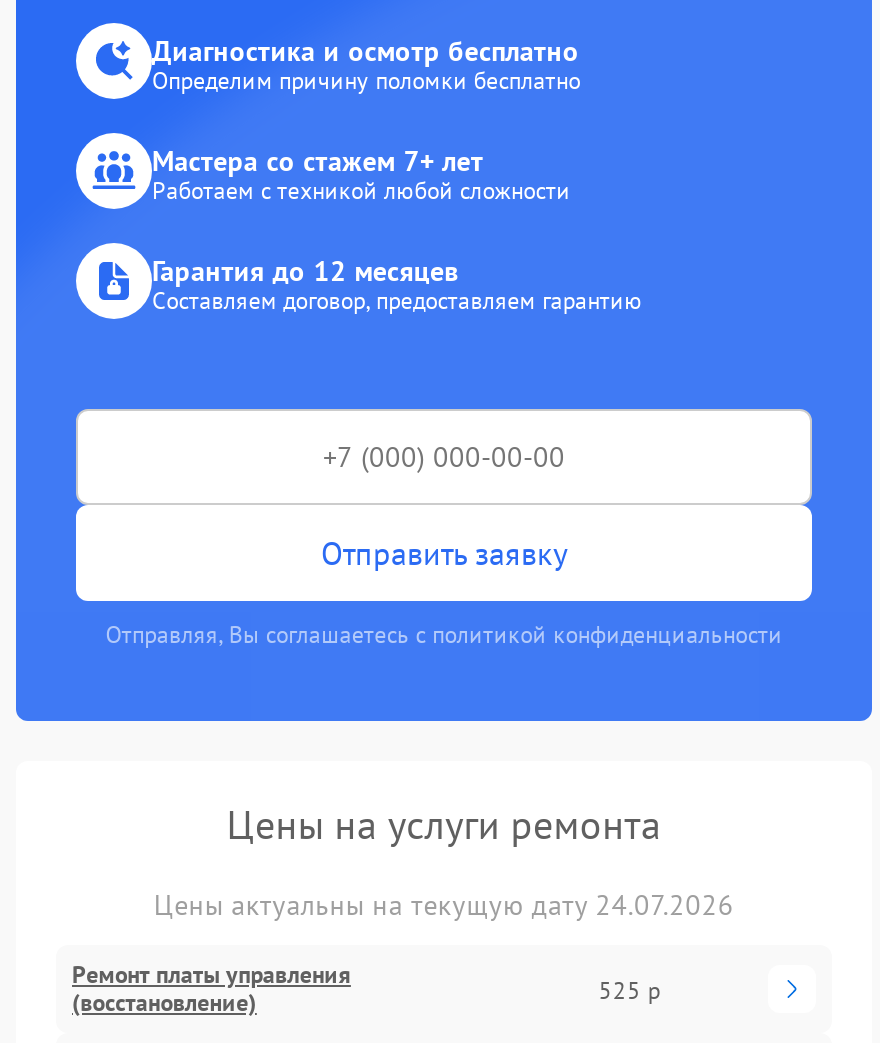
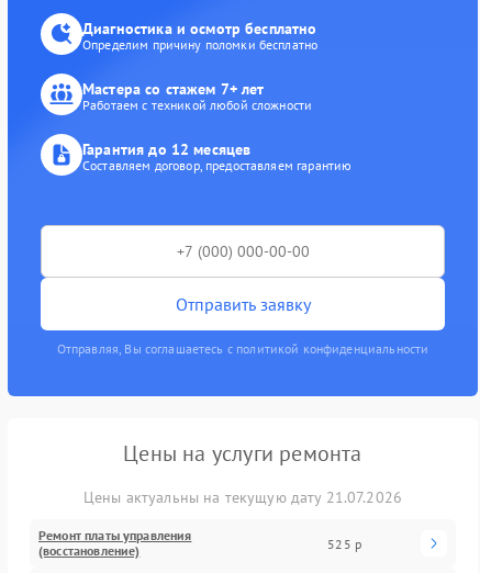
- Цены актуальны на текущую дату 24.07.2026
+ Цены актуальны на текущую дату 21.07.2026
